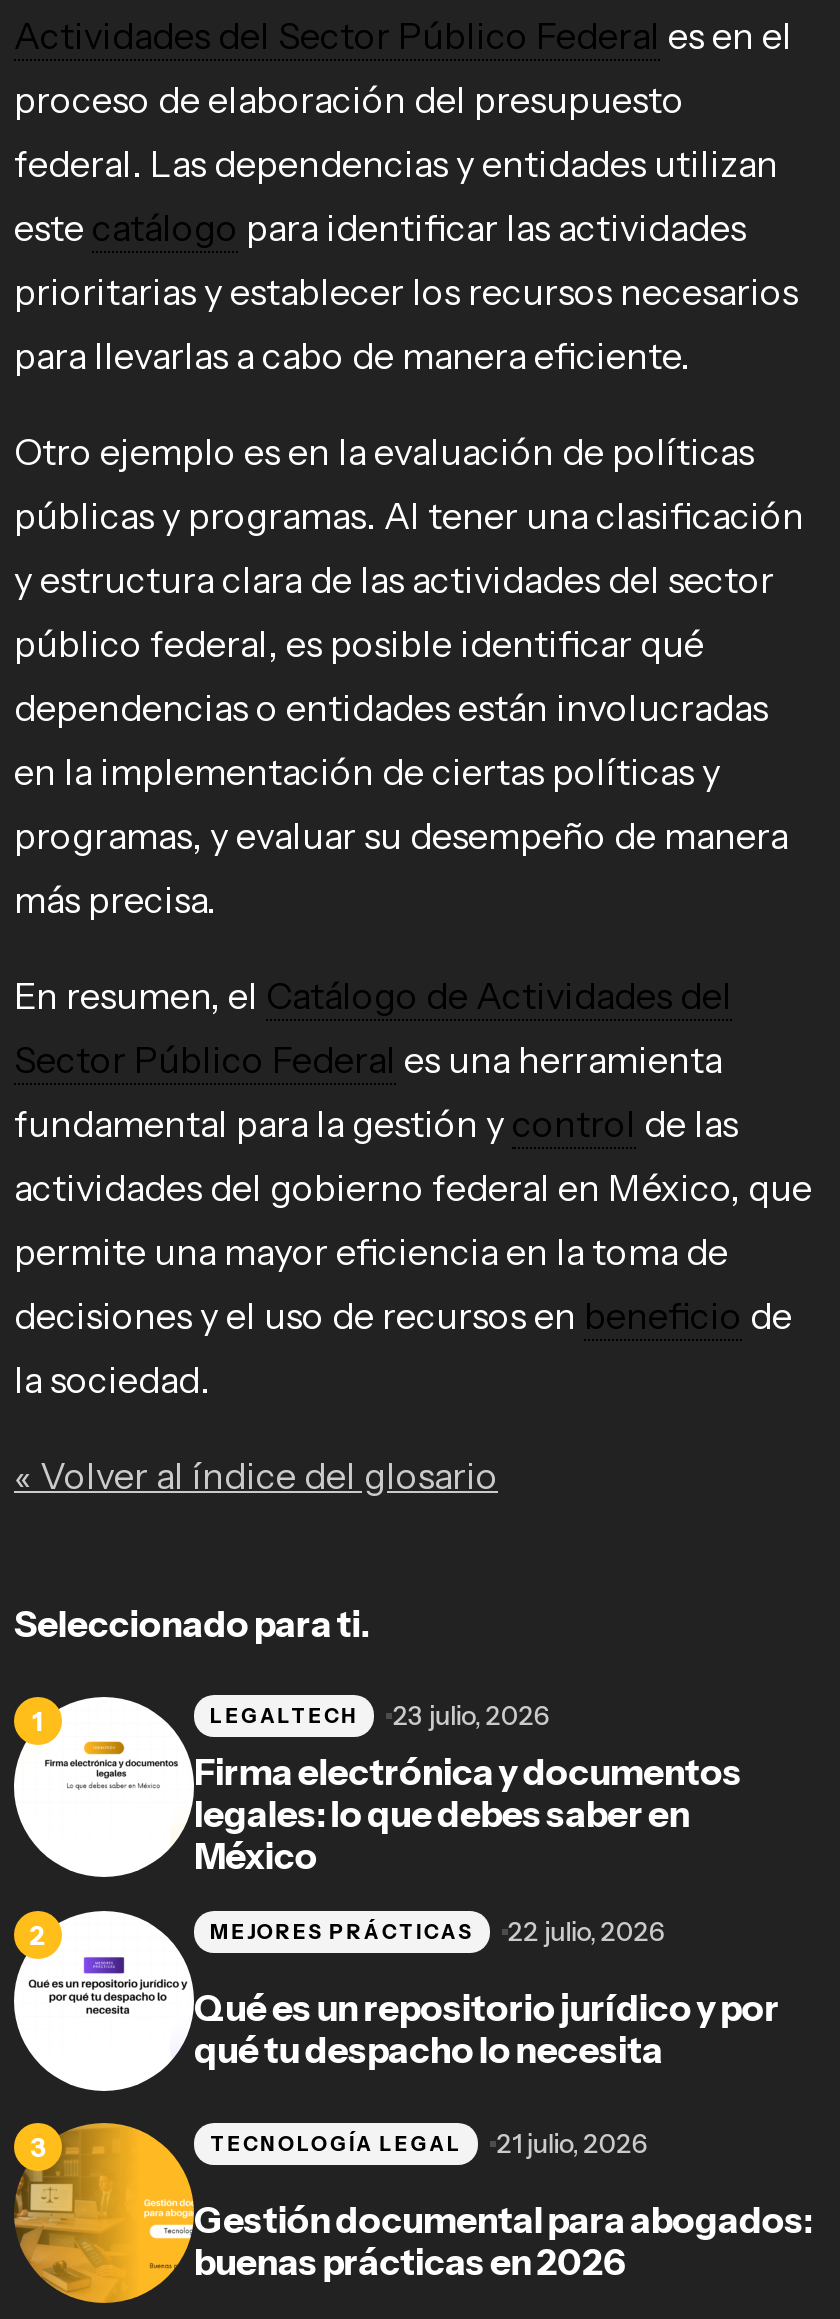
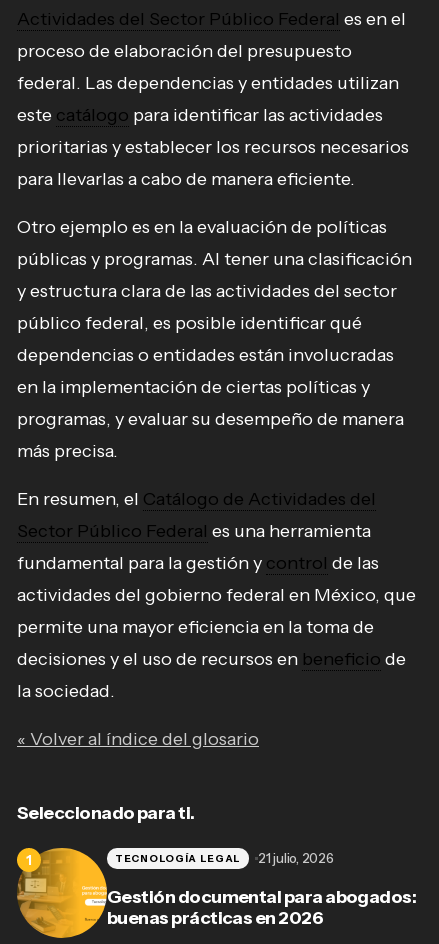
- [image]
- Firma electrónica y documentos
- legales: lo que debes saber en
- México

- LEGALTECH
- 23 julio, 2026

- [image]
- Qué es un repositorio jurídico y por
- qué tu despacho lo necesita

- MEJORES PRÁCTICAS
- 22 julio, 2026
